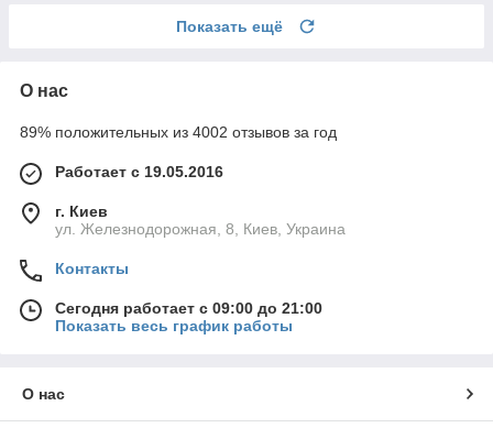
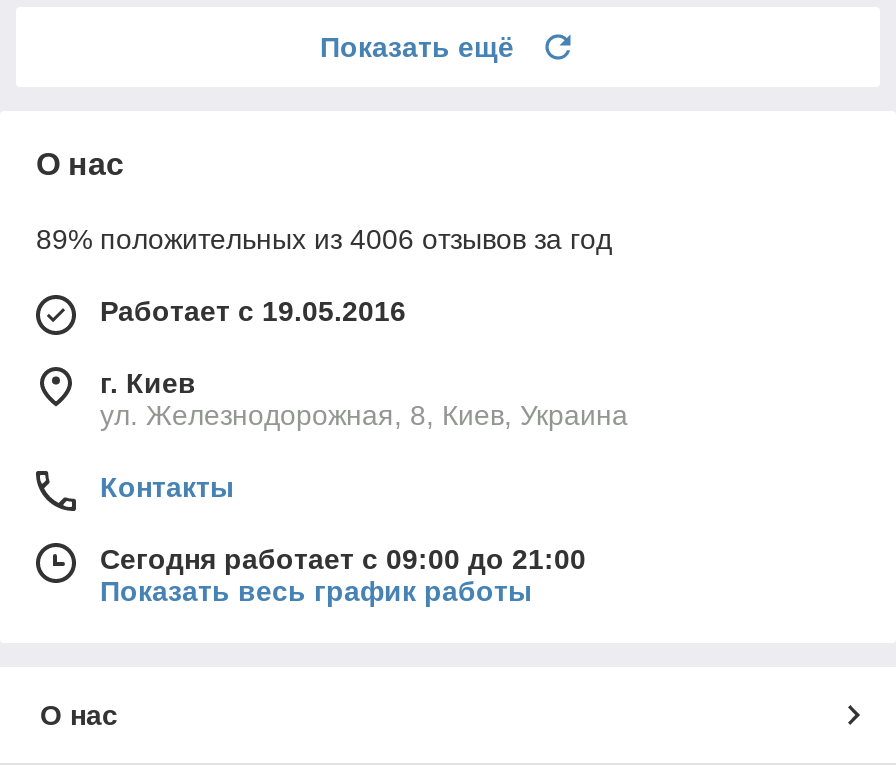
- 89% положительных из 4002 отзывов за год
+ 89% положительных из 4006 отзывов за год
